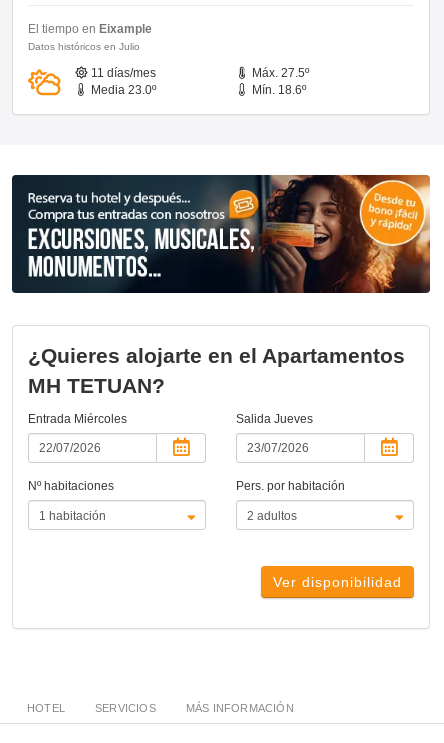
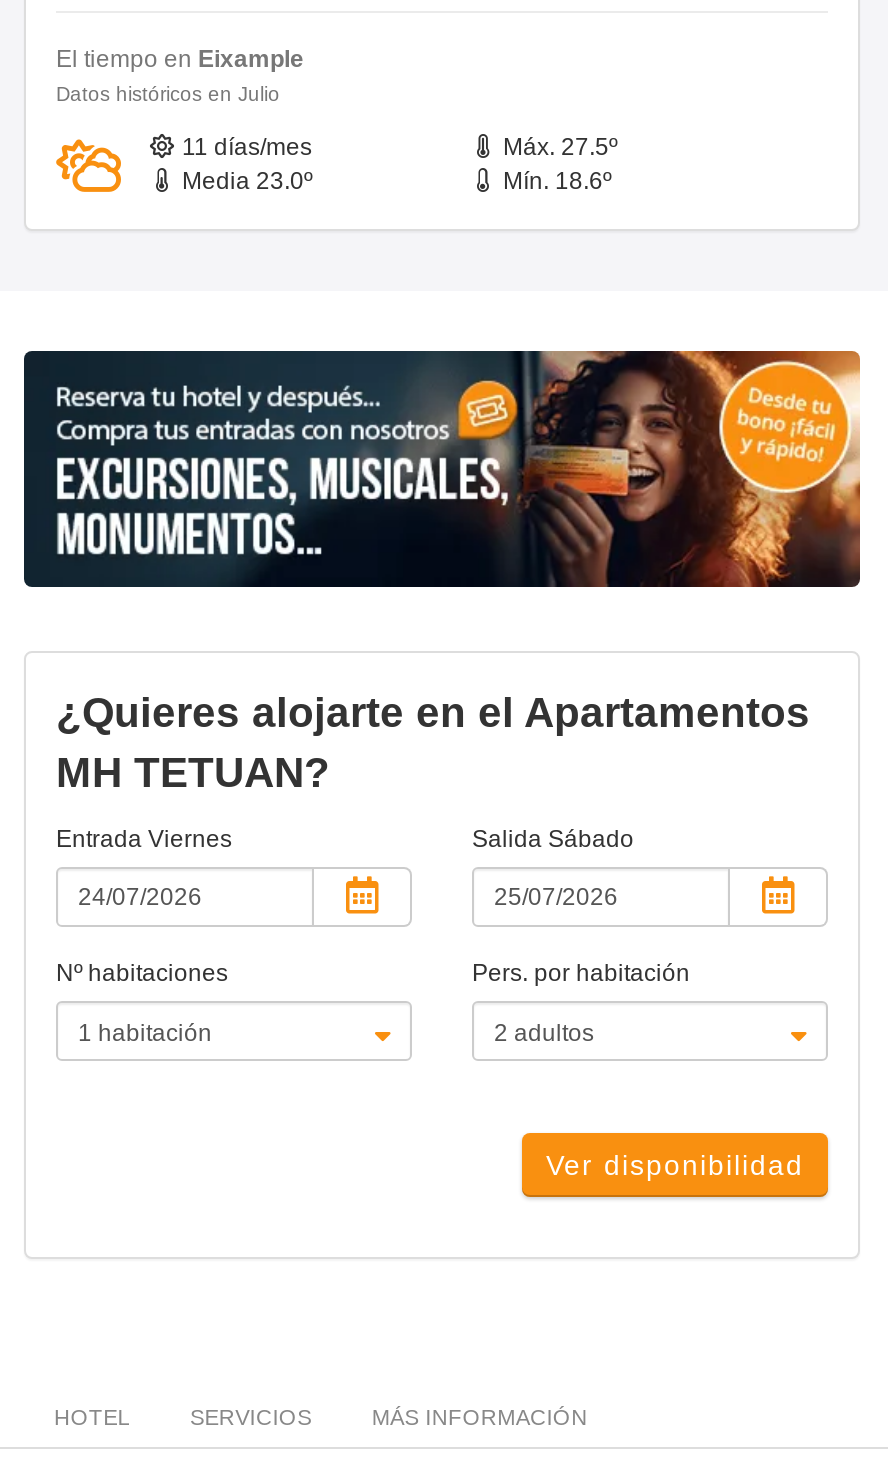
- Entrada Miércoles
+ Entrada Viernes

- Salida Jueves
+ Salida Sábado
